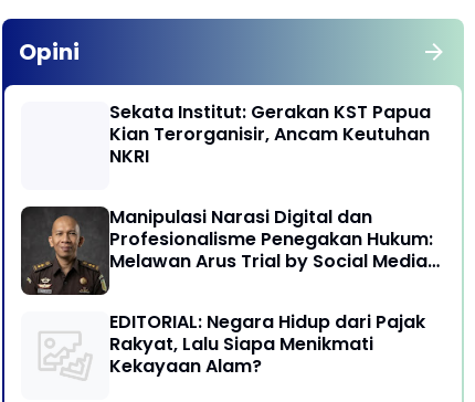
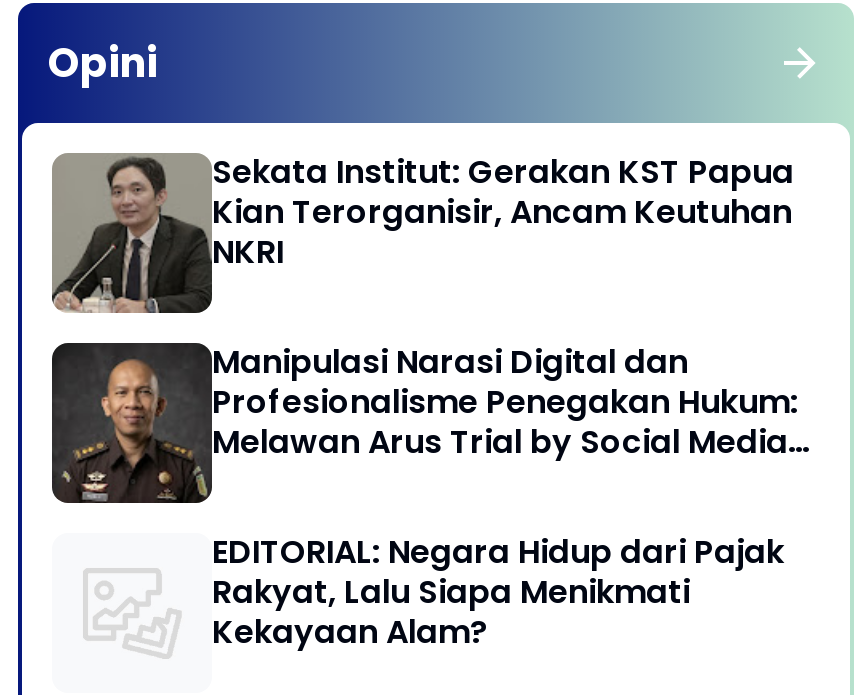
+ [image]
